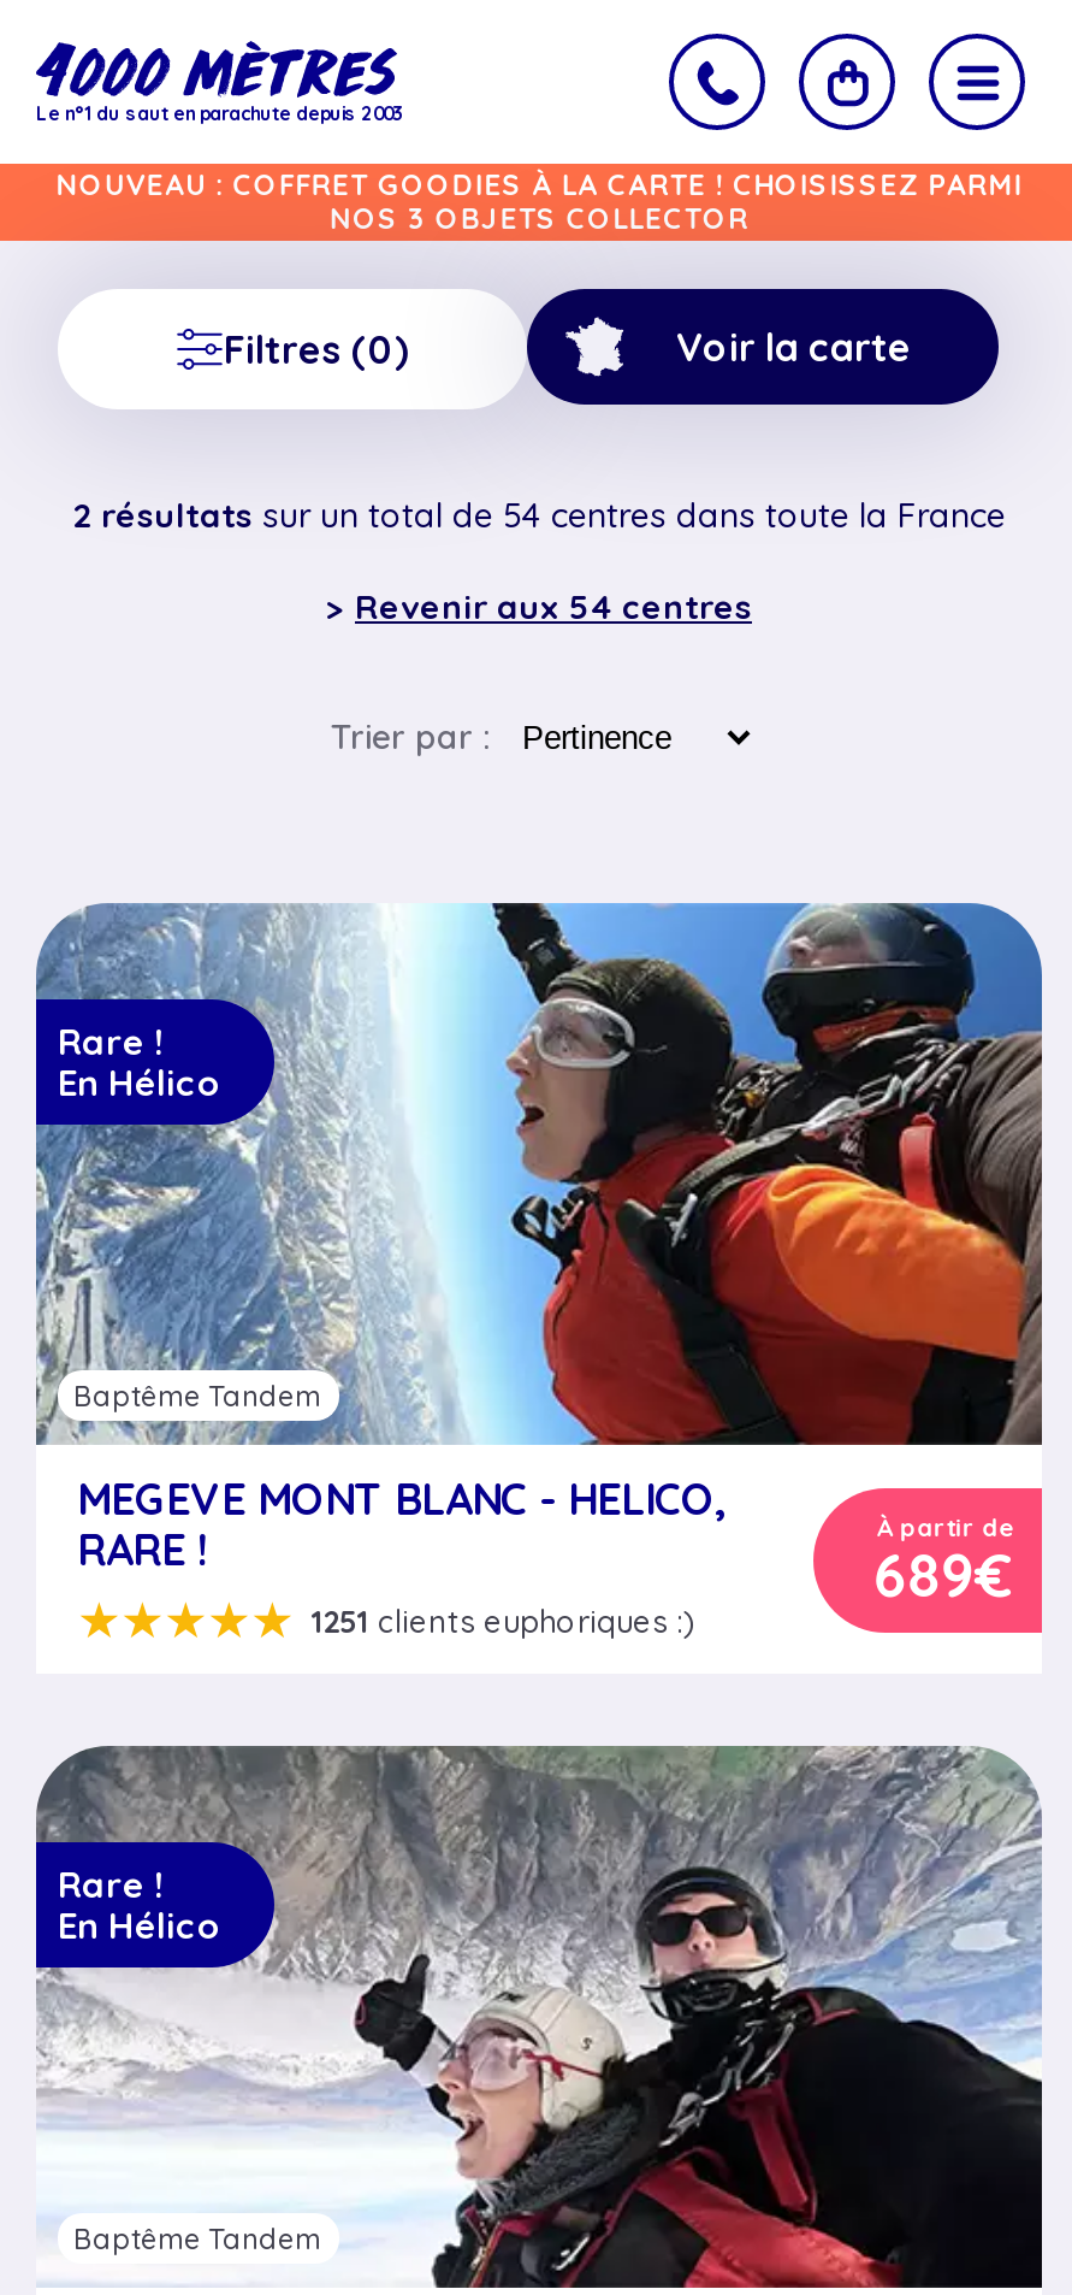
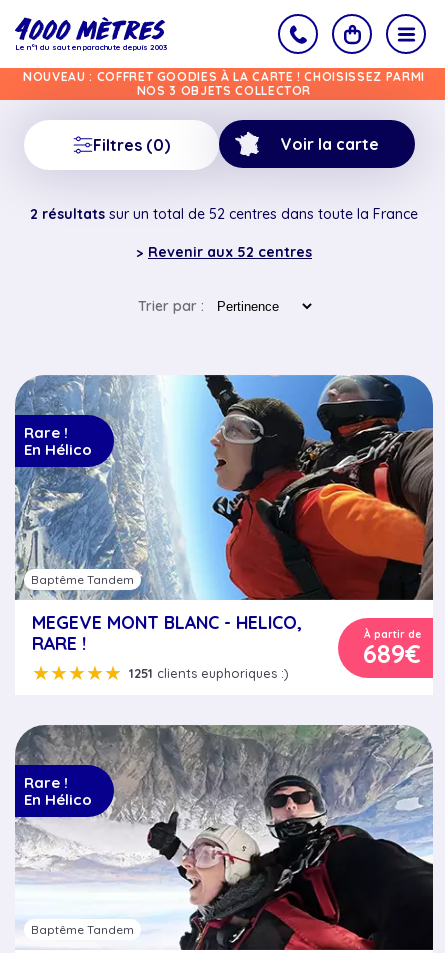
- 2 résultats sur un total de 54 centres dans toute la France
+ 2 résultats sur un total de 52 centres dans toute la France

- Revenir aux 54 centres
+ Revenir aux 52 centres
